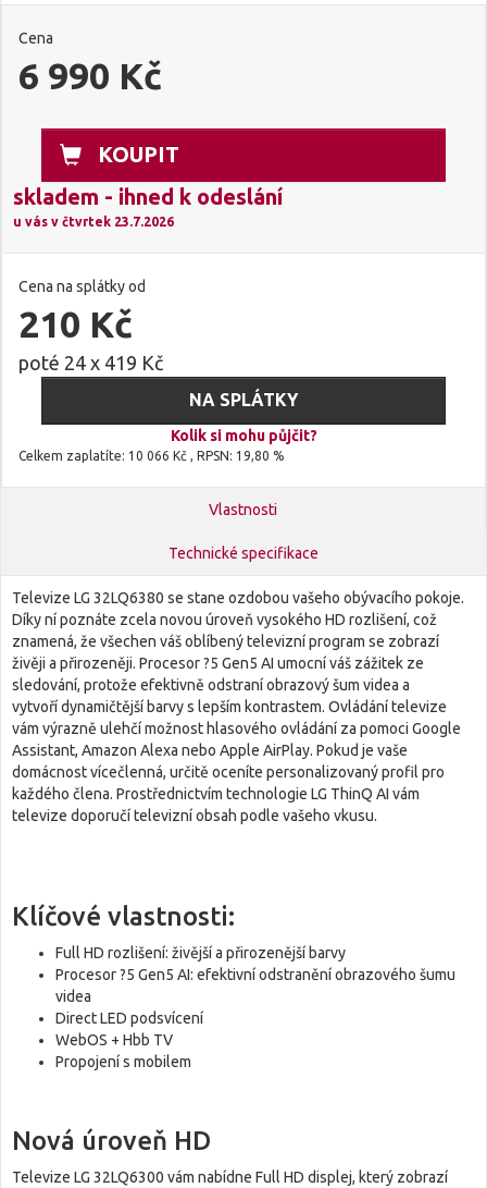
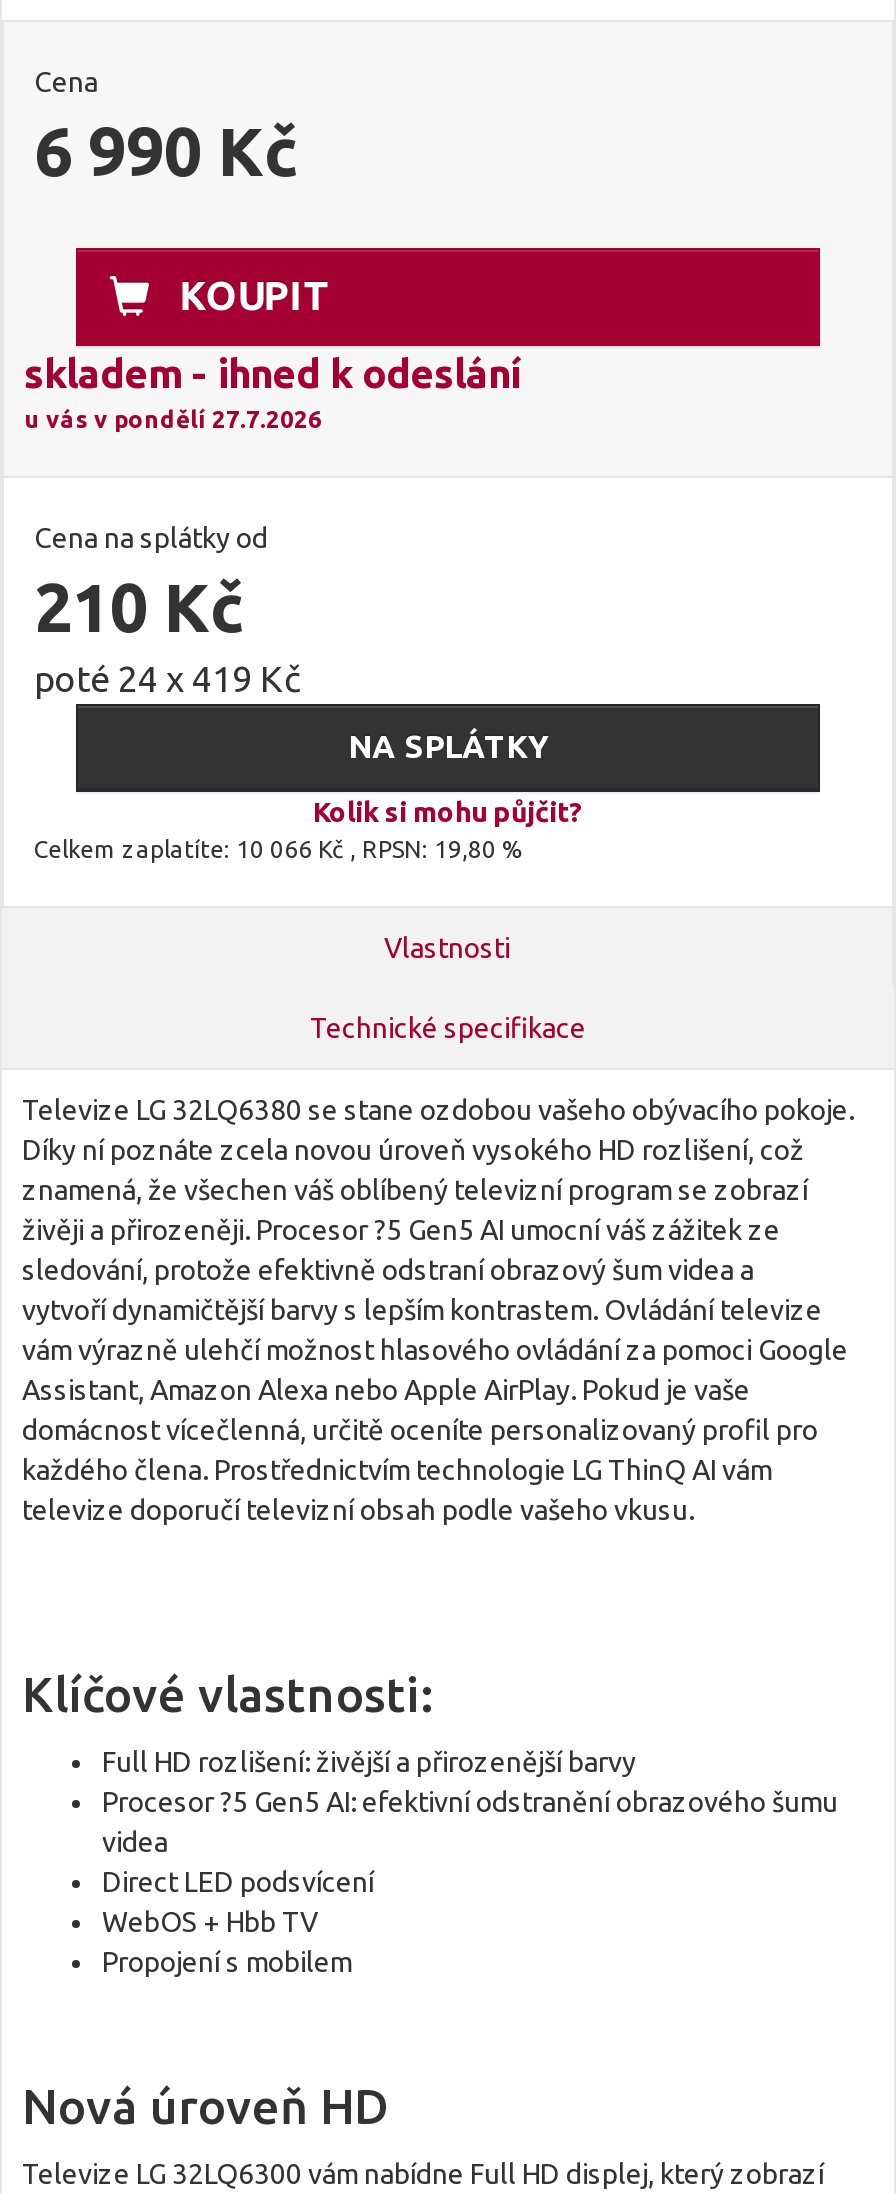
- u vás v čtvrtek 23.7.2026
+ u vás v pondělí 27.7.2026
